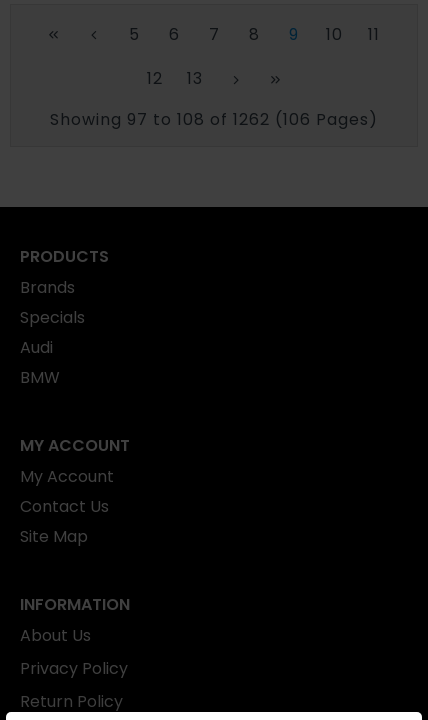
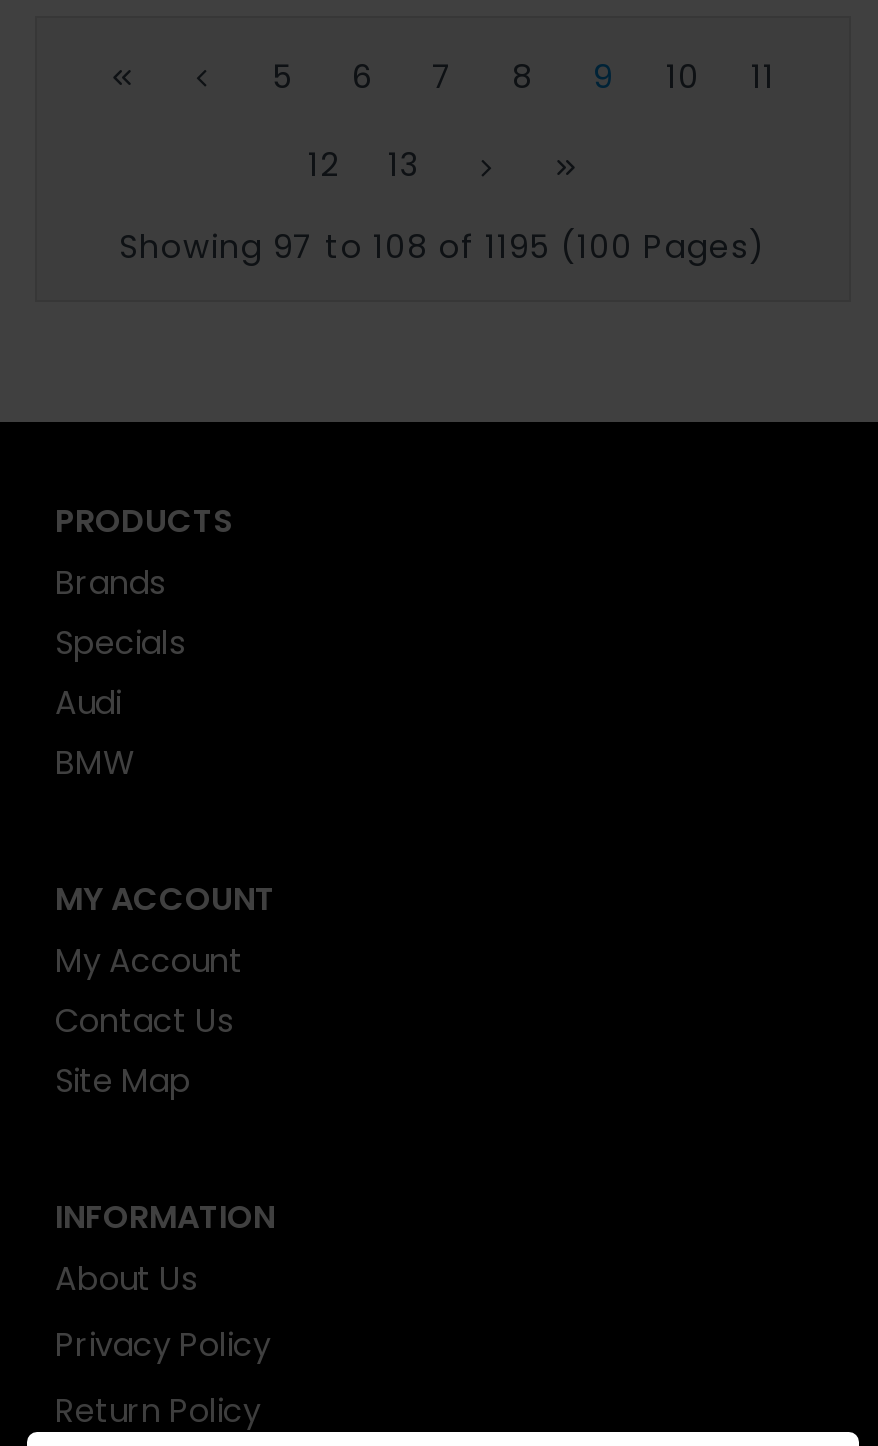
- Showing 97 to 108 of 1262 (106 Pages)
+ Showing 97 to 108 of 1195 (100 Pages)
